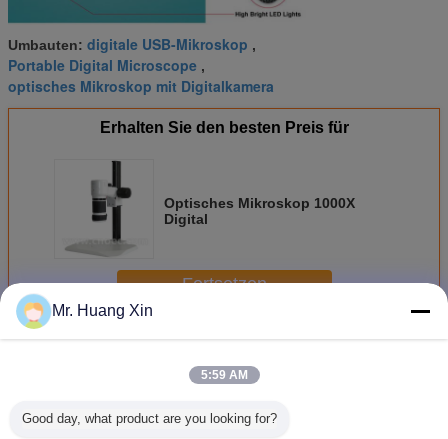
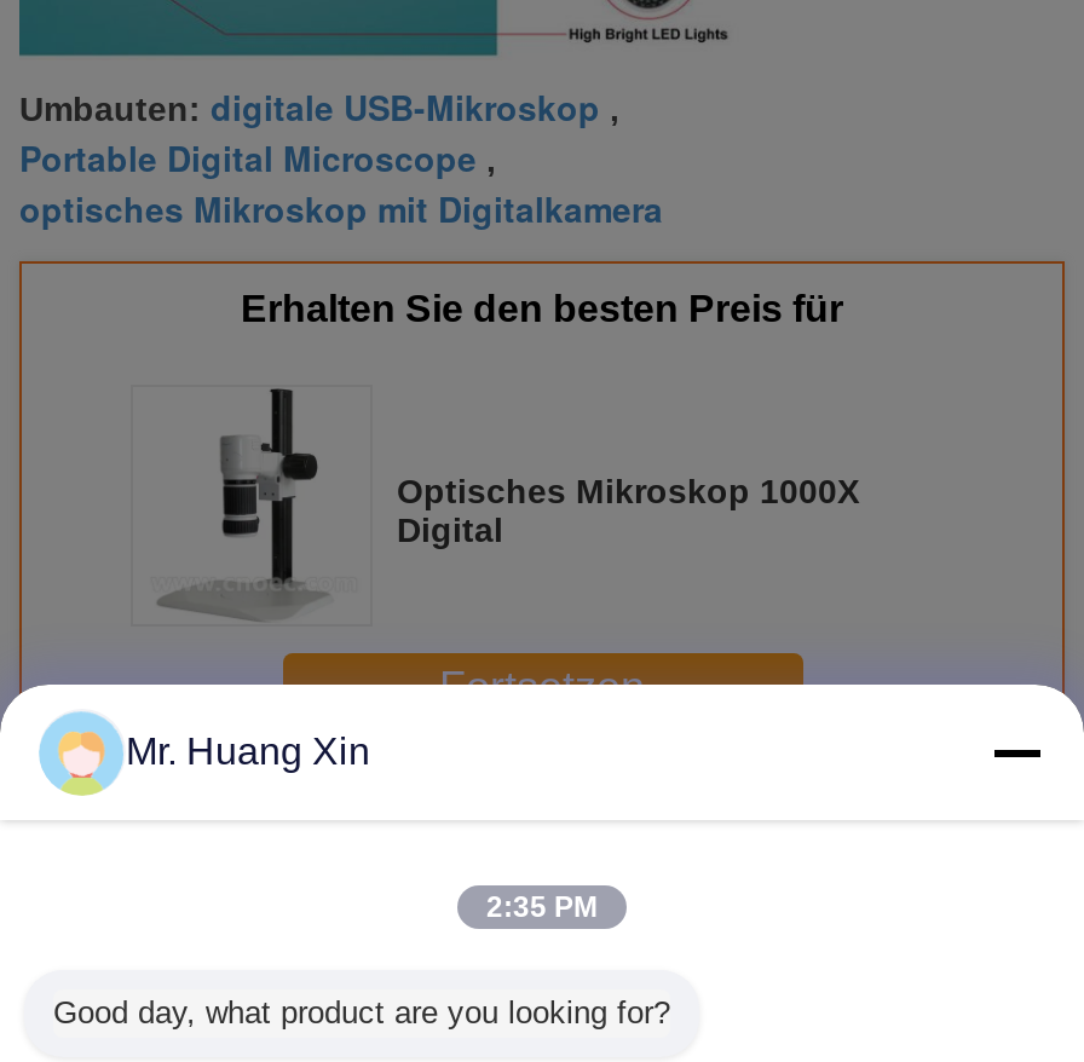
- 5:59 AM
+ 2:35 PM
